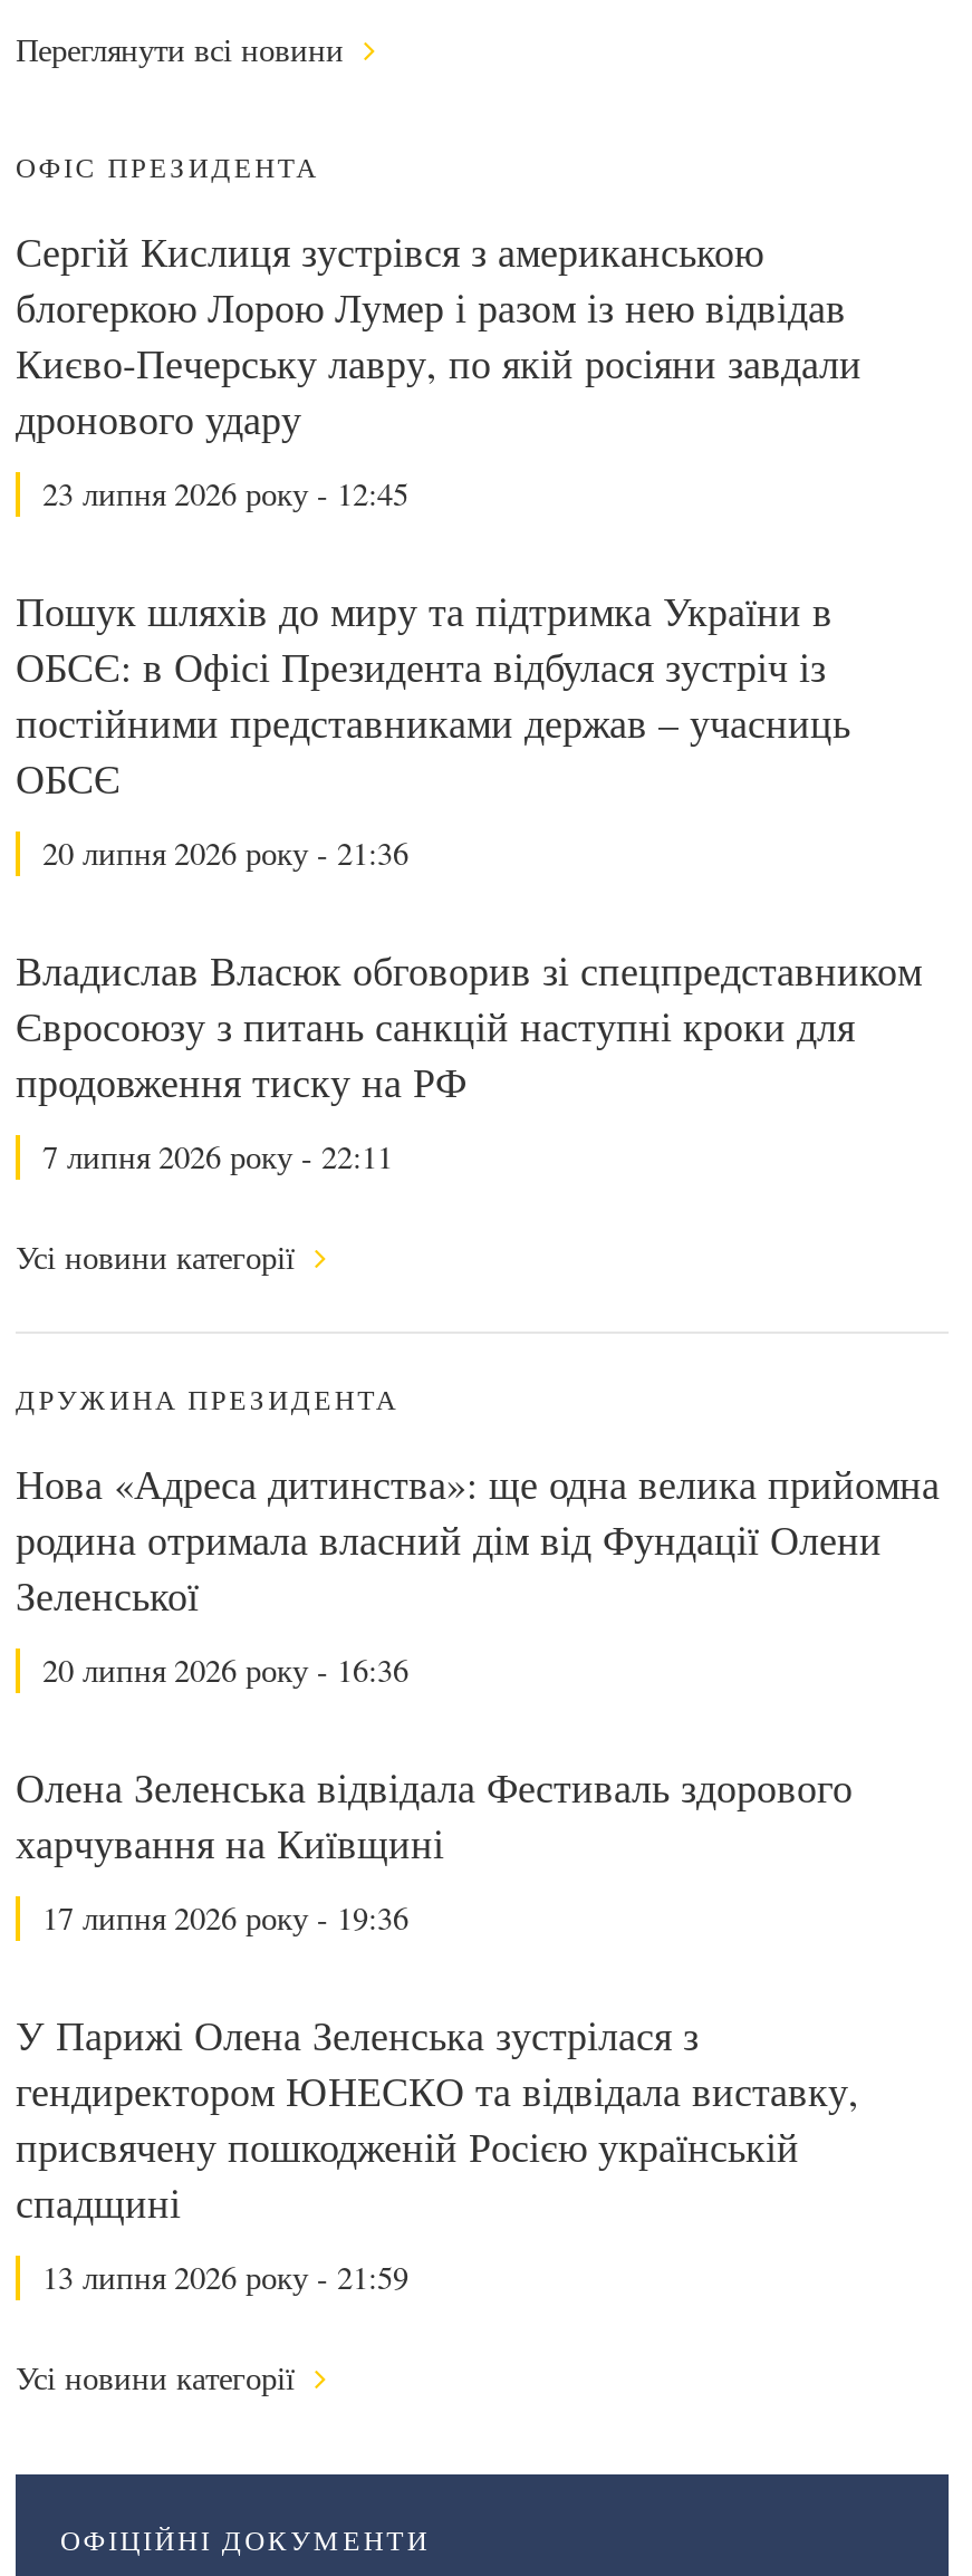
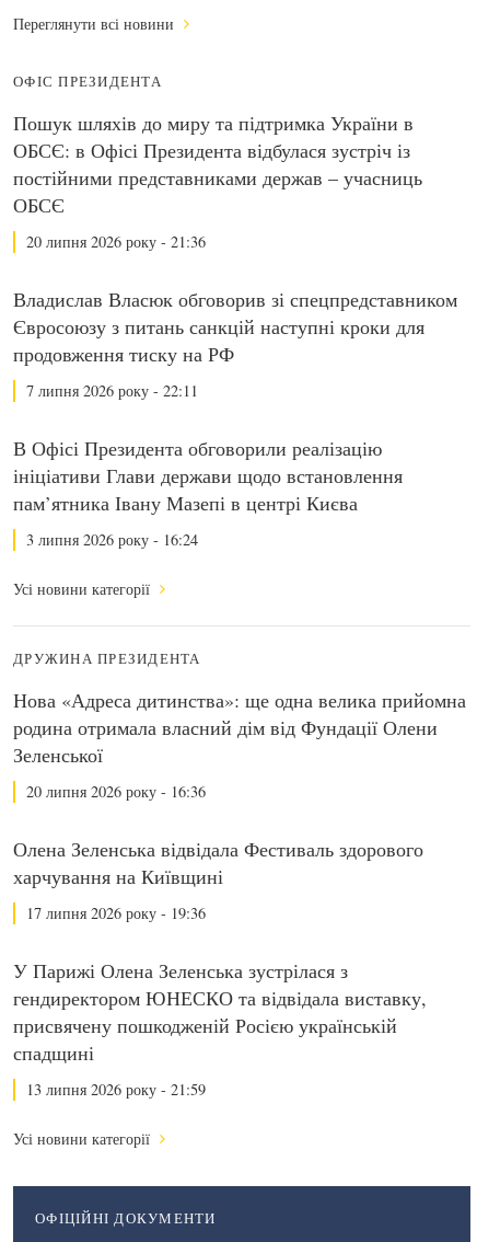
- Сергій Кислиця зустрівся з американською
- блогеркою Лорою Лумер і разом із нею відвідав
- Києво-Печерську лавру, по якій росіяни завдали
- дронового удару
- 23 липня 2026 року - 12:45

moved up: Пошук шляхів до миру та підтримка України в | ОБСЄ: в Офісі Президента відбулася зустріч із | постійними представниками держав – учасниць | ... | продовження тиску на РФ | 7 липня 2026 року - 22:11

+ В Офісі Президента обговорили реалізацію
+ ініціативи Глави держави щодо встановлення
+ пам’ятника Івану Мазепі в центрі Києва
+ 3 липня 2026 року - 16:24
